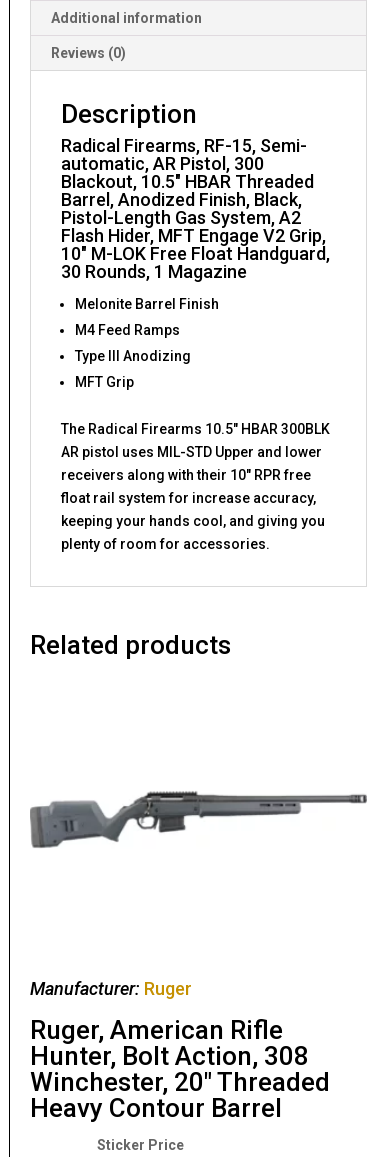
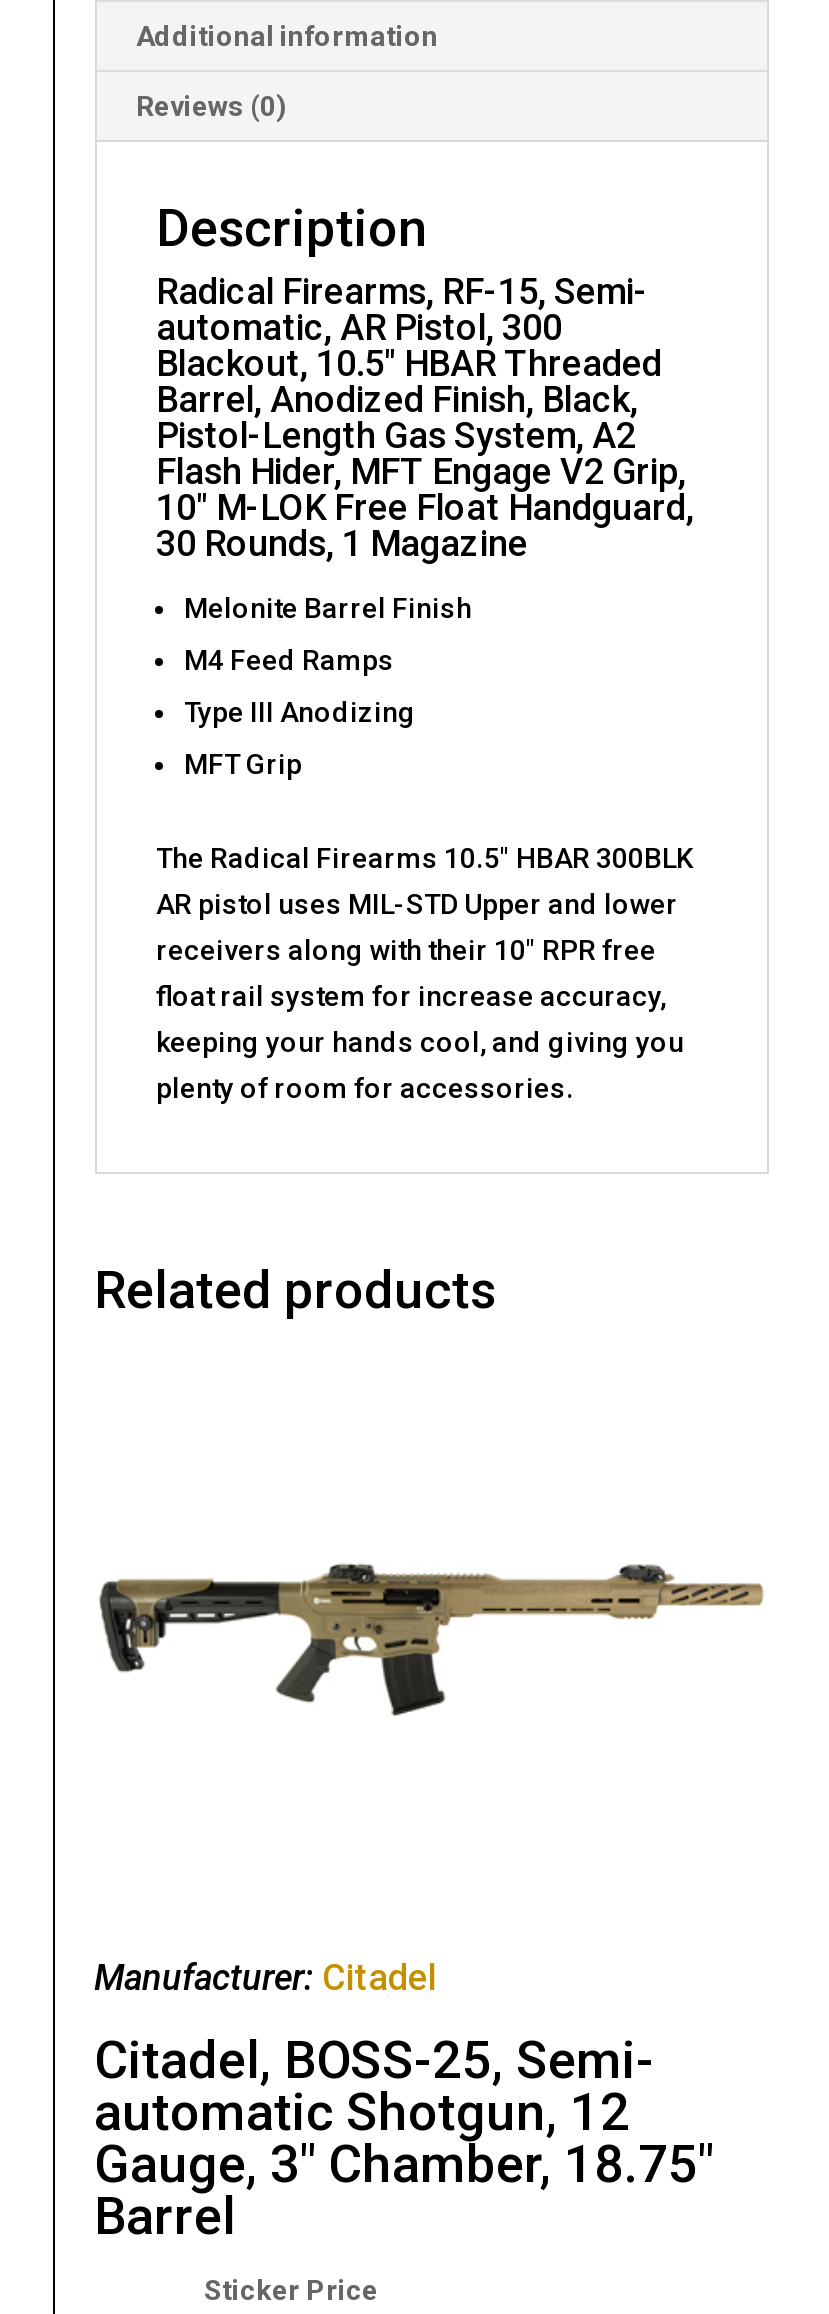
- [image]
+ [image]

- Manufacturer: Ruger
+ Manufacturer: Citadel

- Ruger, American Rifle
- Hunter, Bolt Action, 308
- Winchester, 20″ Threaded
- Heavy Contour Barrel
+ Citadel, BOSS-25, Semi-
+ automatic Shotgun, 12
+ Gauge, 3″ Chamber, 18.75″
+ Barrel
